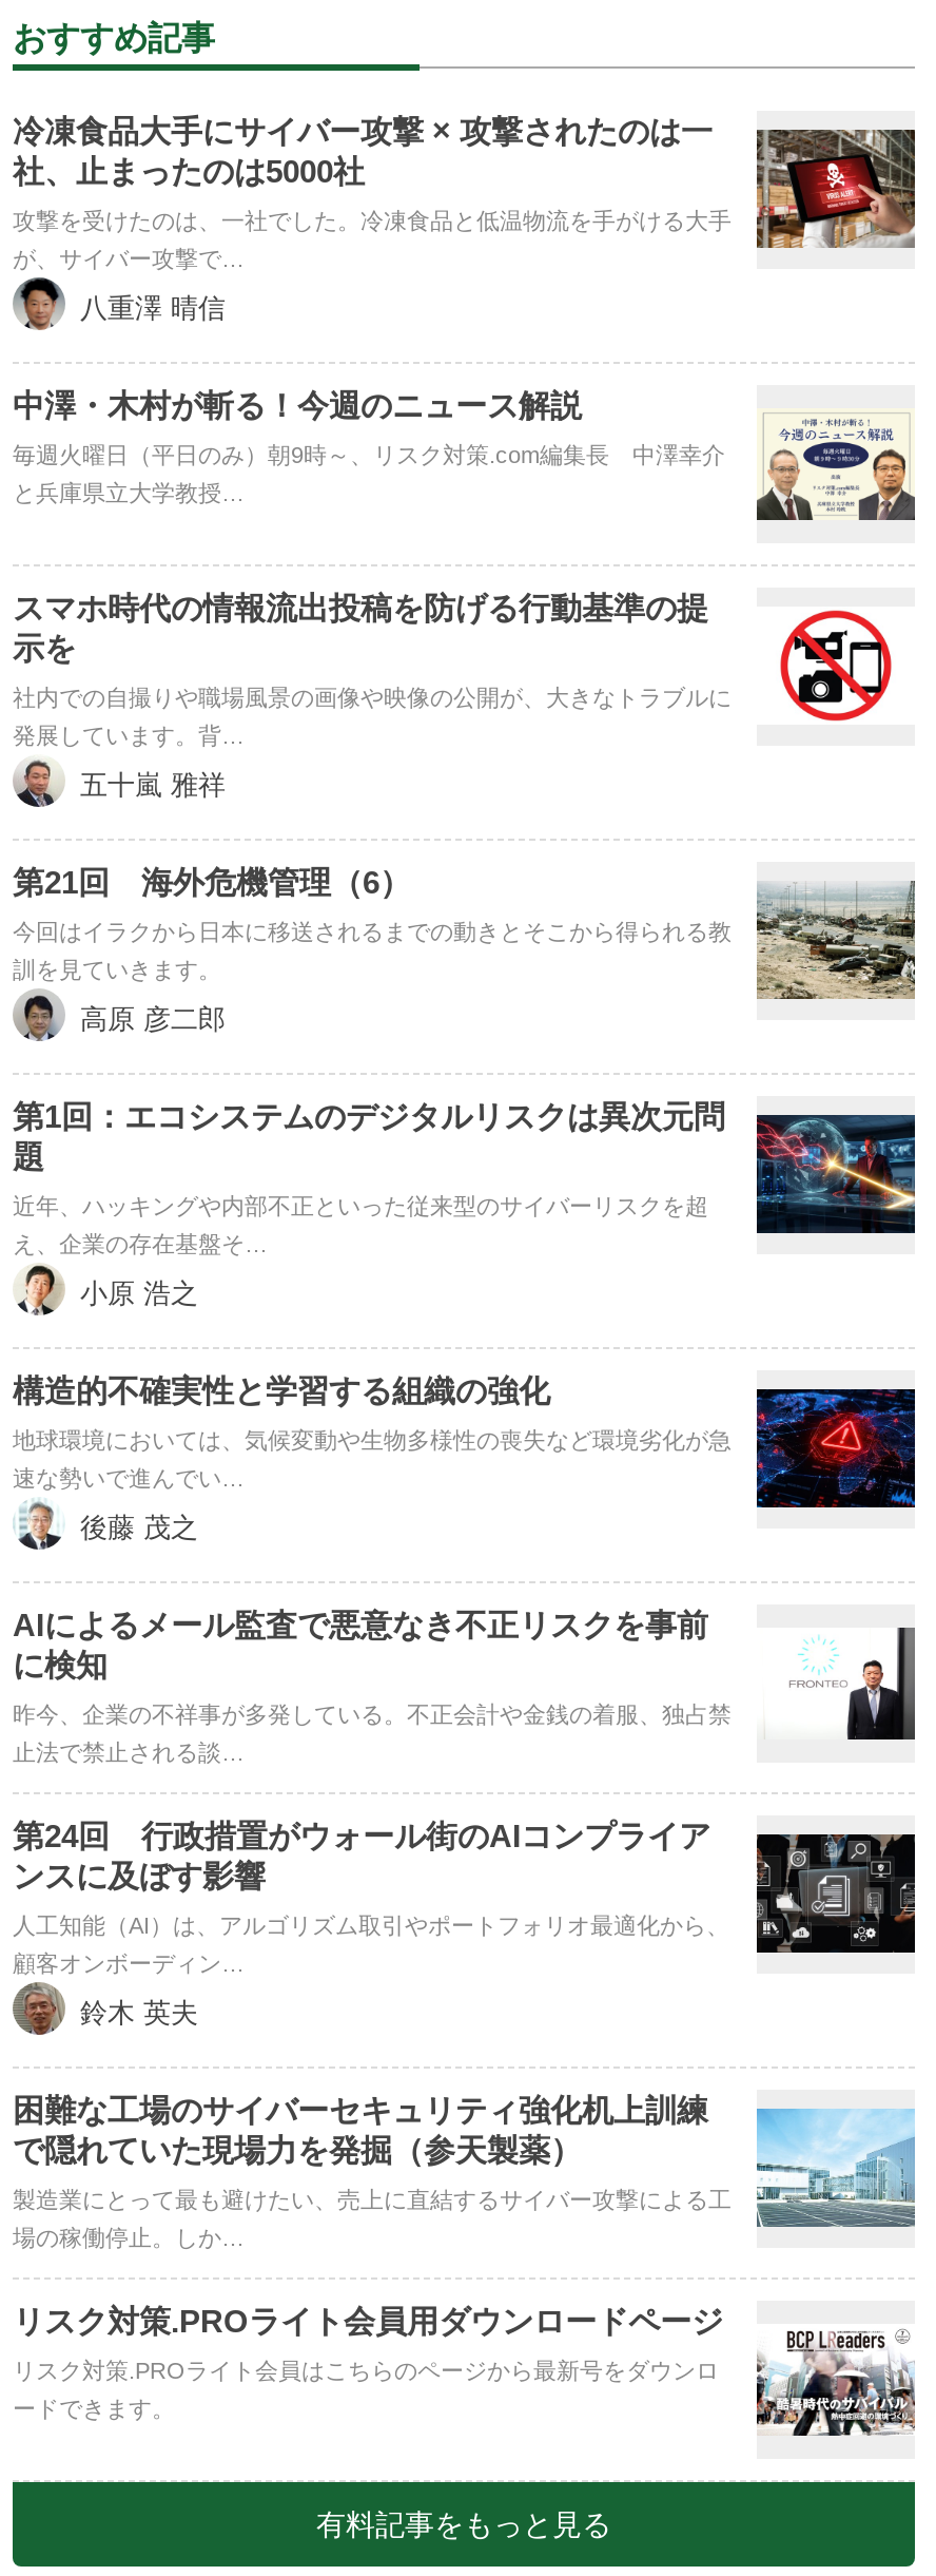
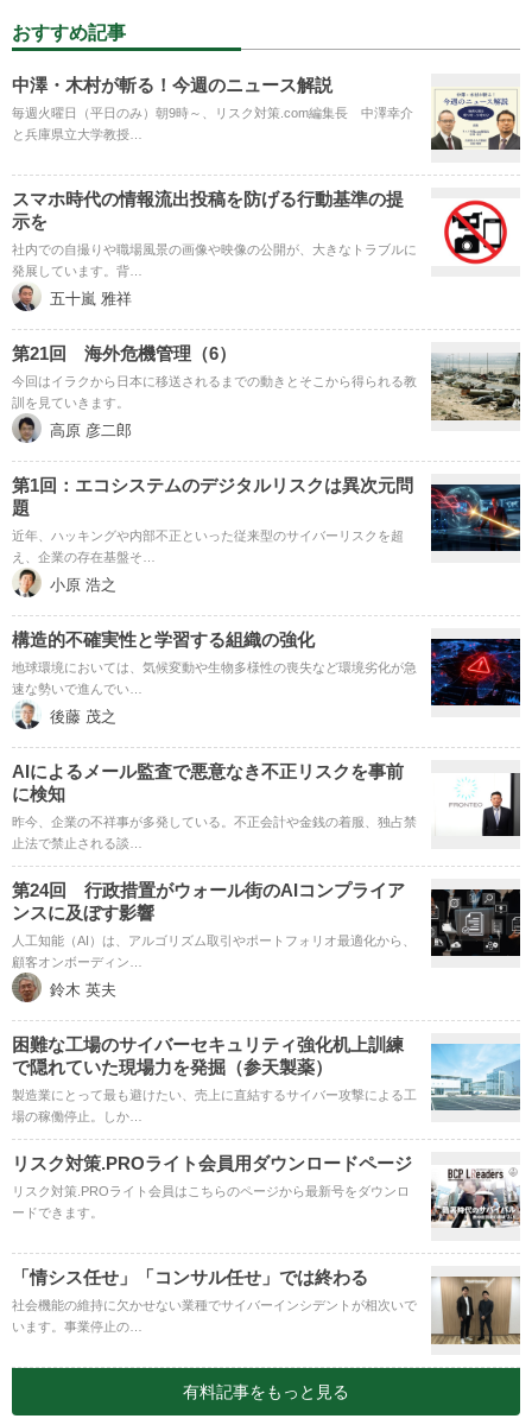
- [image]
- 冷凍食品大手にサイバー攻撃 × 攻撃されたのは一
- 社、止まったのは5000社
- 攻撃を受けたのは、一社でした。冷凍食品と低温物流を手がける大手
- が、サイバー攻撃で…
- 八重澤 晴信

moved up: [image] | 中澤・木村が斬る！今週のニュース解説 | 毎週火曜日（平日のみ）朝9時～、リスク対策.com編集長 中澤幸介 | ... | リスク対策.PROライト会員はこちらのページから最新号をダウンロ | ードできます。

+ [image]
+ 「情シス任せ」「コンサル任せ」では終わる
+ 社会機能の維持に欠かせない業種でサイバーインシデントが相次いで
+ います。事業停止の…
